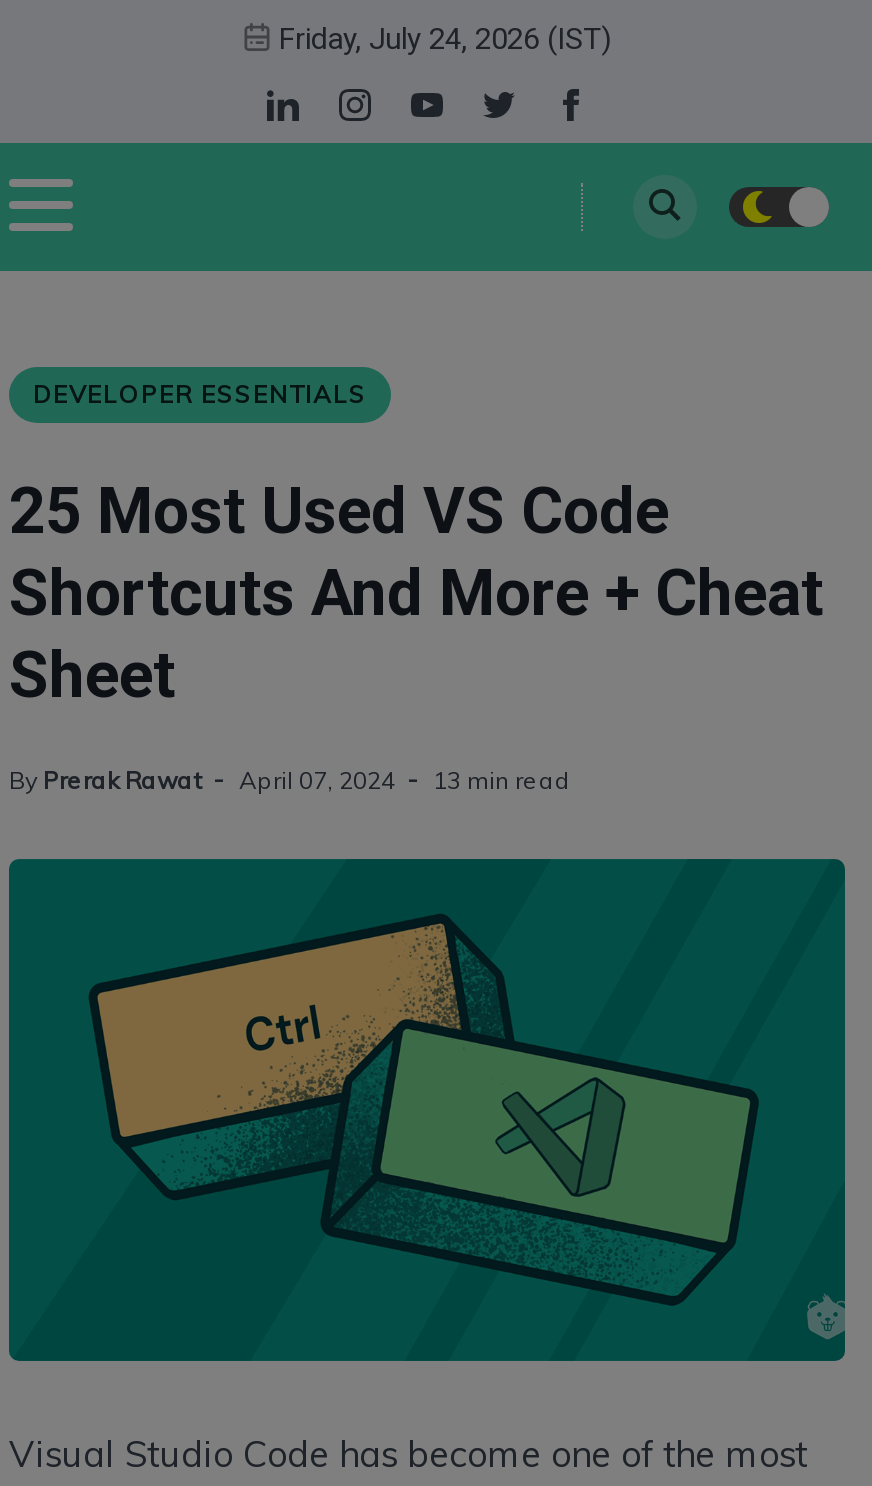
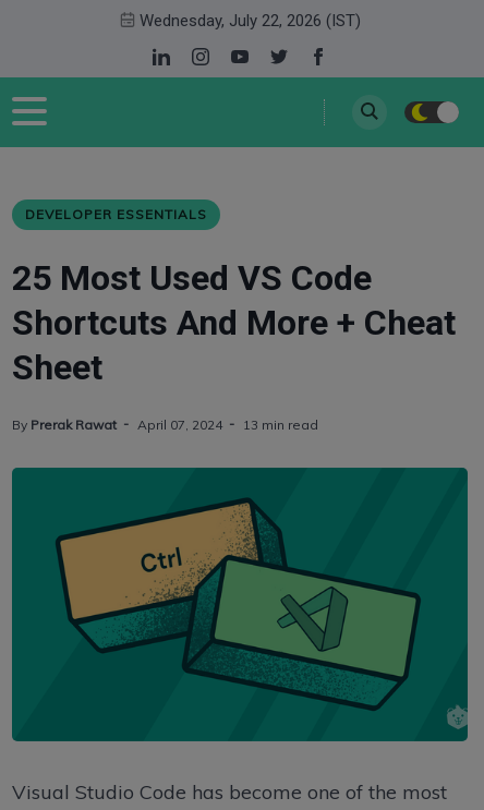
- Friday, July 24, 2026 (IST)
+ Wednesday, July 22, 2026 (IST)
